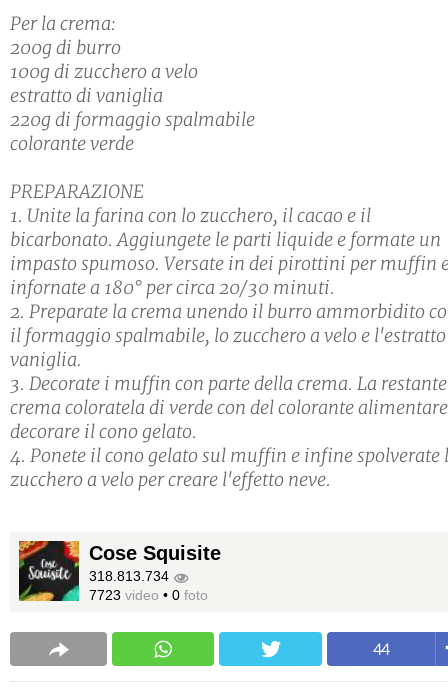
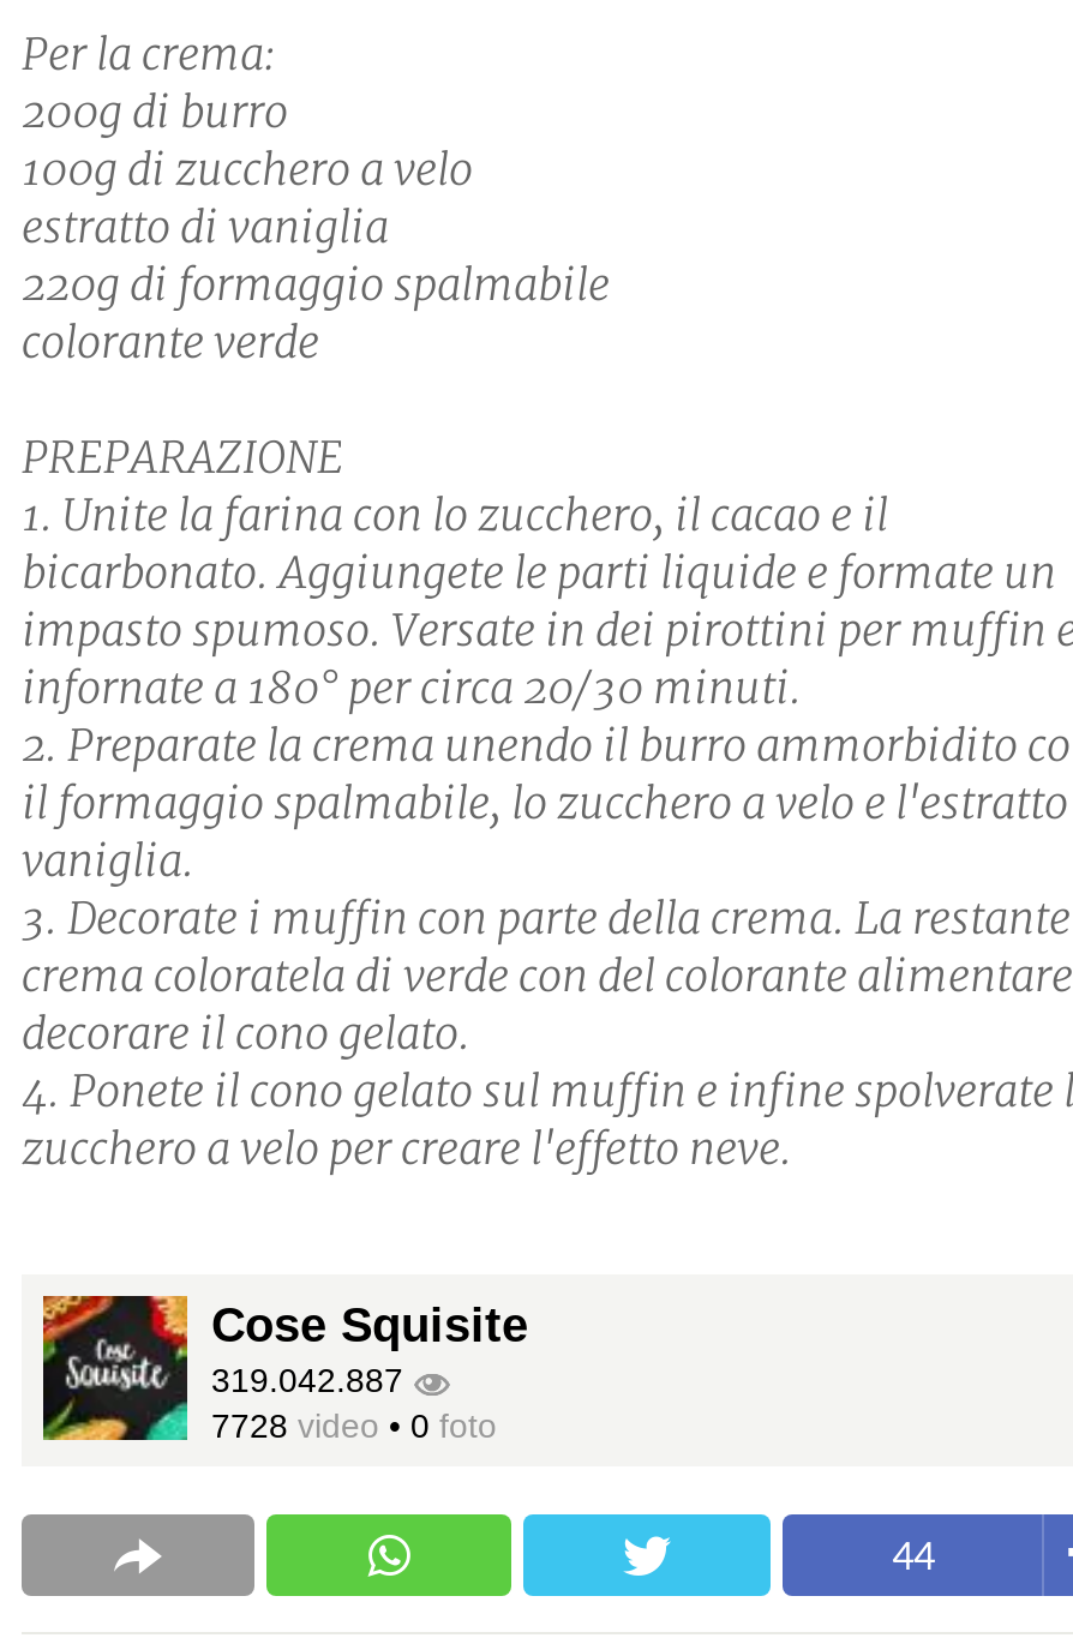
- 318.813.734
+ 319.042.887

- 7723 video • 0 foto
+ 7728 video • 0 foto
